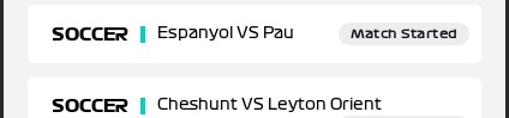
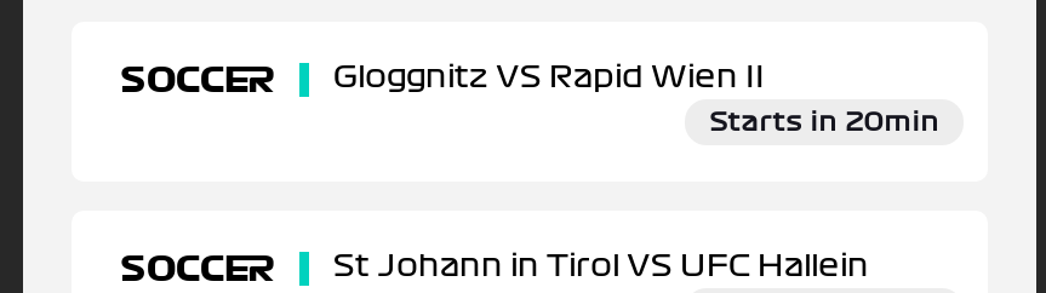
- Espanyol VS Pau
- Match Started
+ Gloggnitz VS Rapid Wien II
+ Starts in 20min

- Cheshunt VS Leyton Orient
+ St Johann in Tirol VS UFC Hallein
